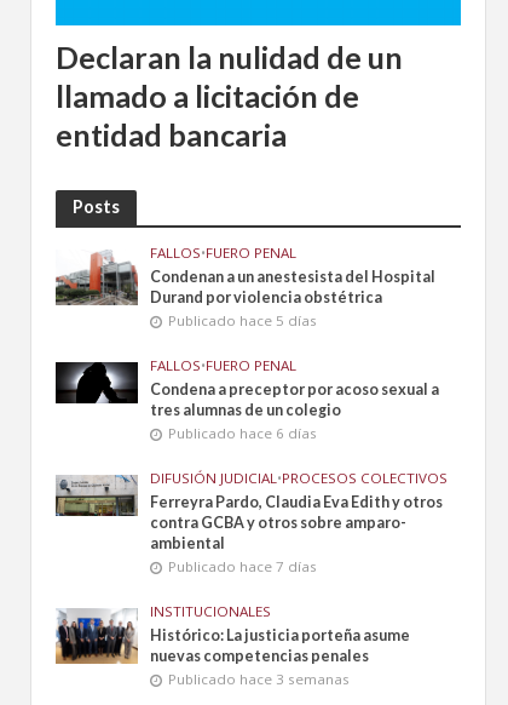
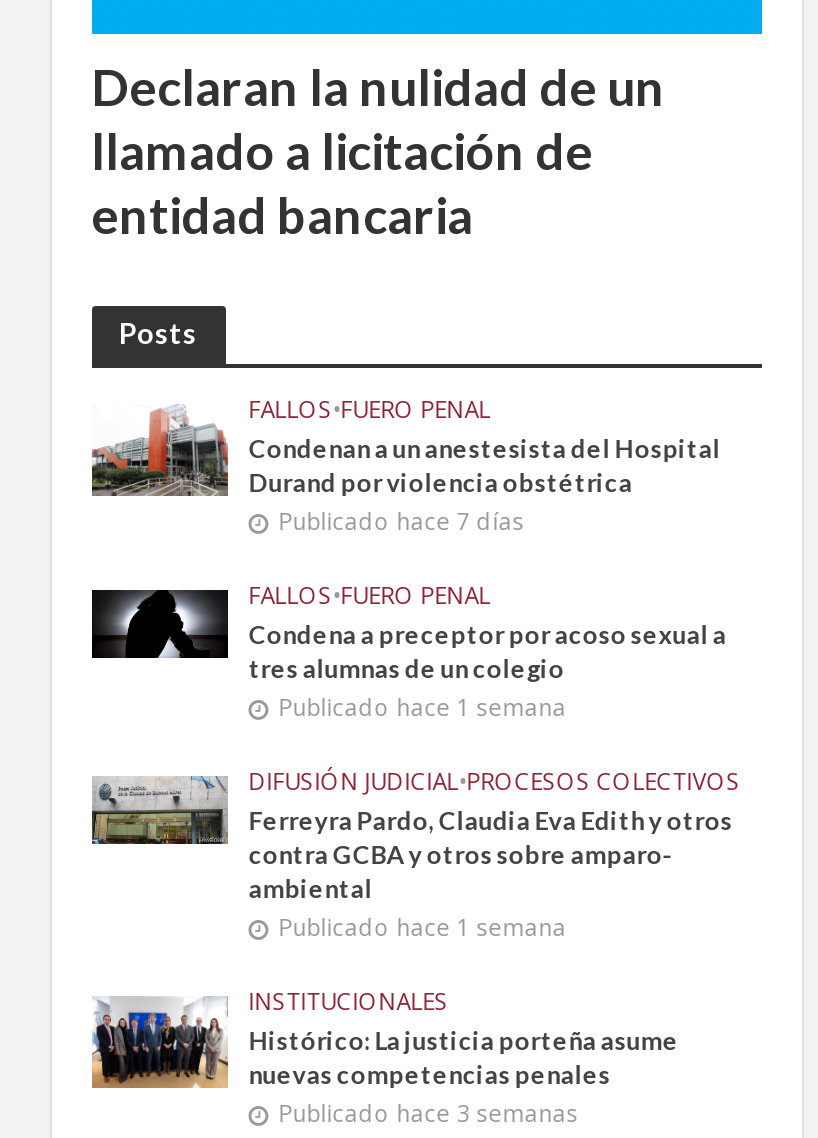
- Publicado hace 5 días

- Publicado hace 6 días
+ Publicado hace 1 semana

moved up: Publicado hace 7 días

+ Publicado hace 1 semana
